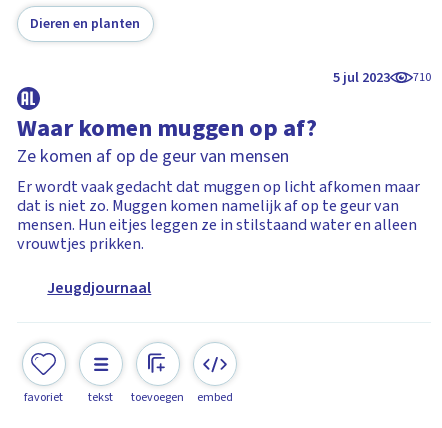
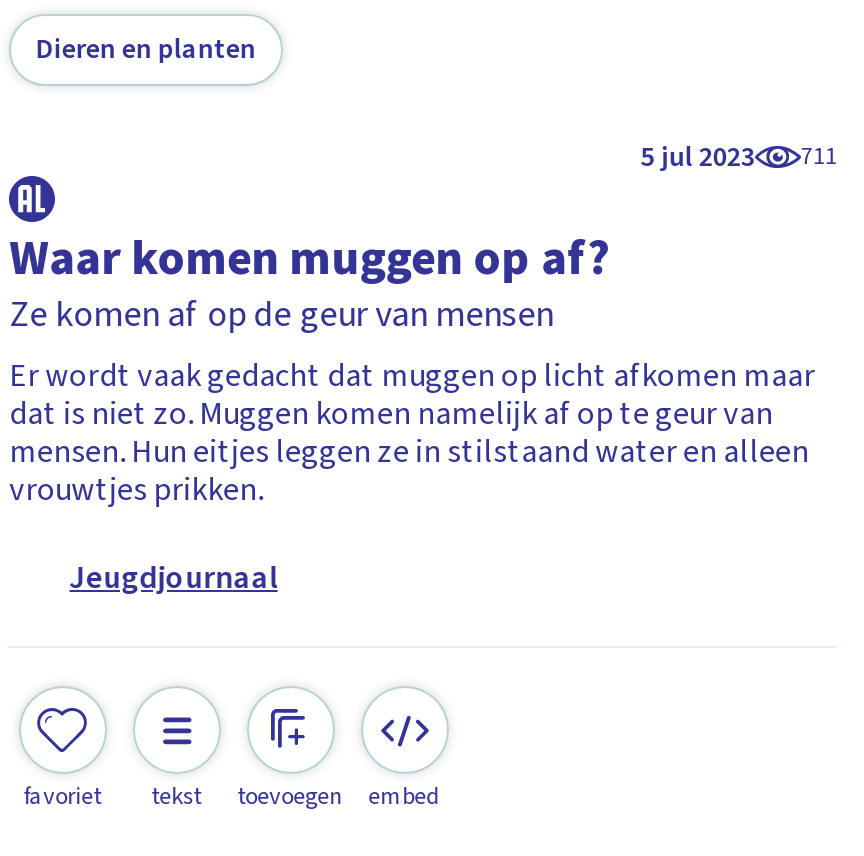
- 5 jul 2023 710
+ 5 jul 2023 711
